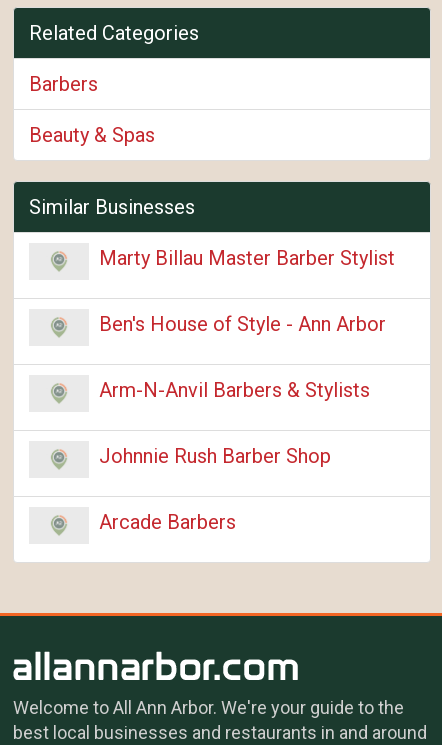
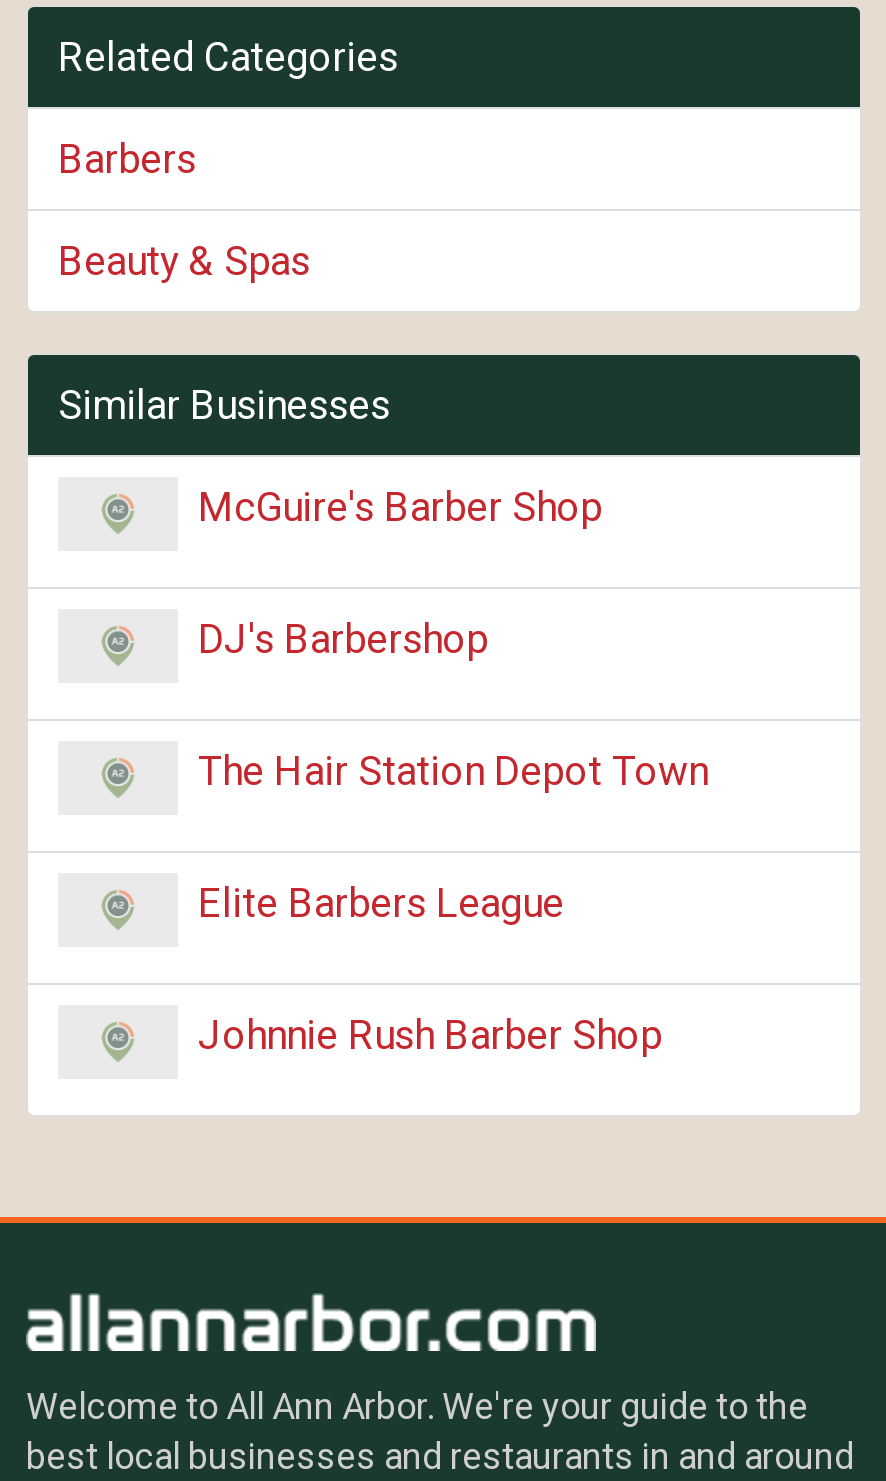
- Marty Billau Master Barber Stylist
- Ben's House of Style - Ann Arbor
- Arm-N-Anvil Barbers & Stylists
+ McGuire's Barber Shop
+ DJ's Barbershop
+ The Hair Station Depot Town
+ Elite Barbers League

moved down: Johnnie Rush Barber Shop

- Arcade Barbers
